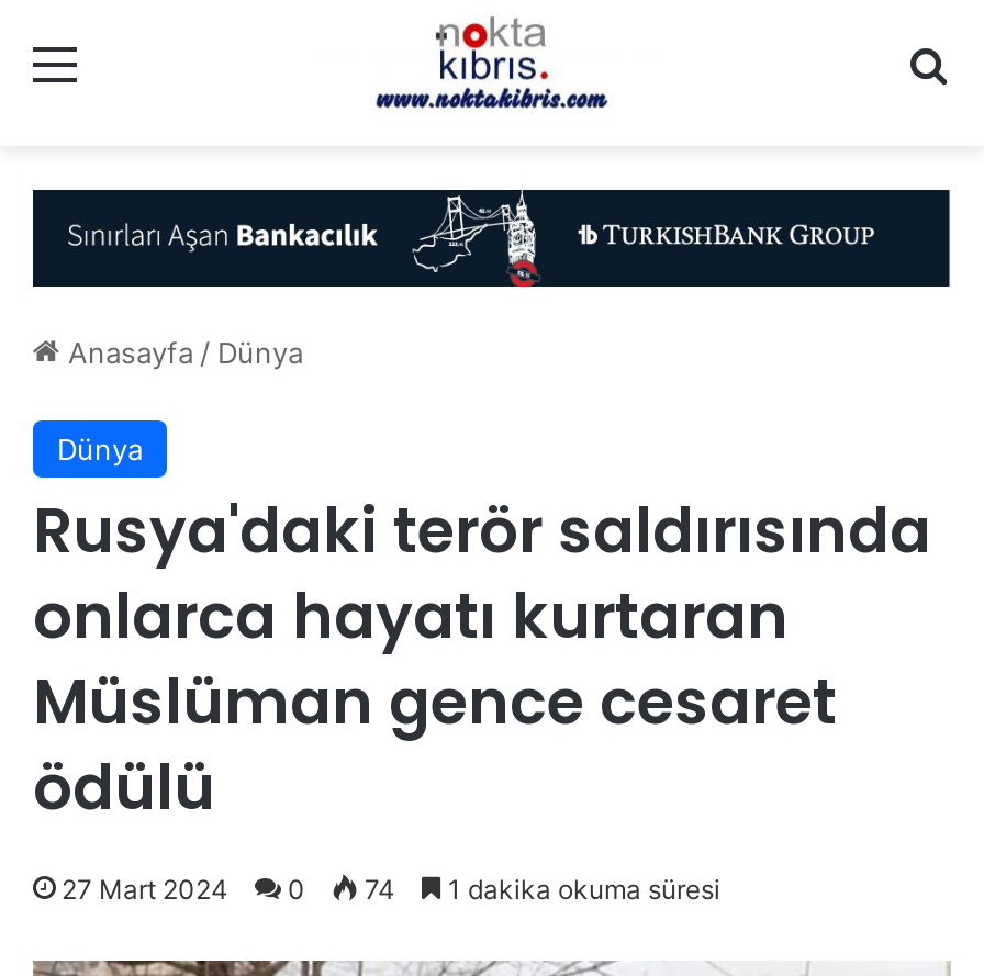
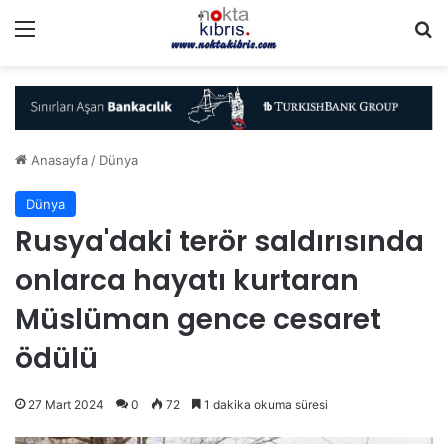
- 27 Mart 2024 0 74 1 dakika okuma süresi
+ 27 Mart 2024 0 72 1 dakika okuma süresi
